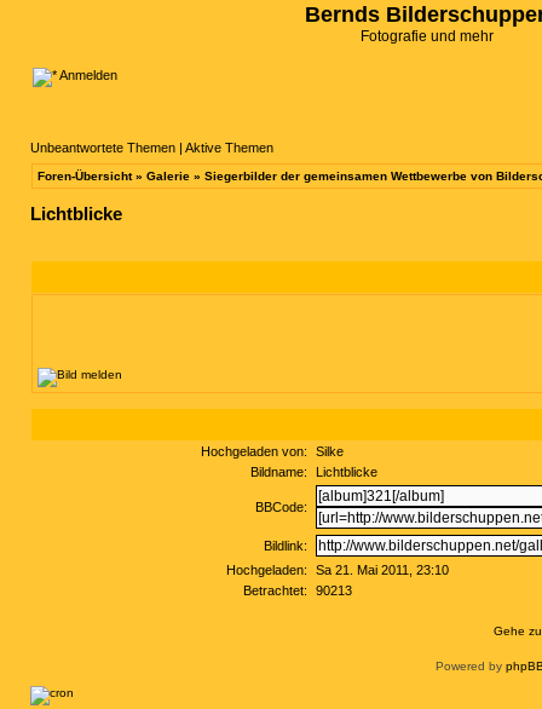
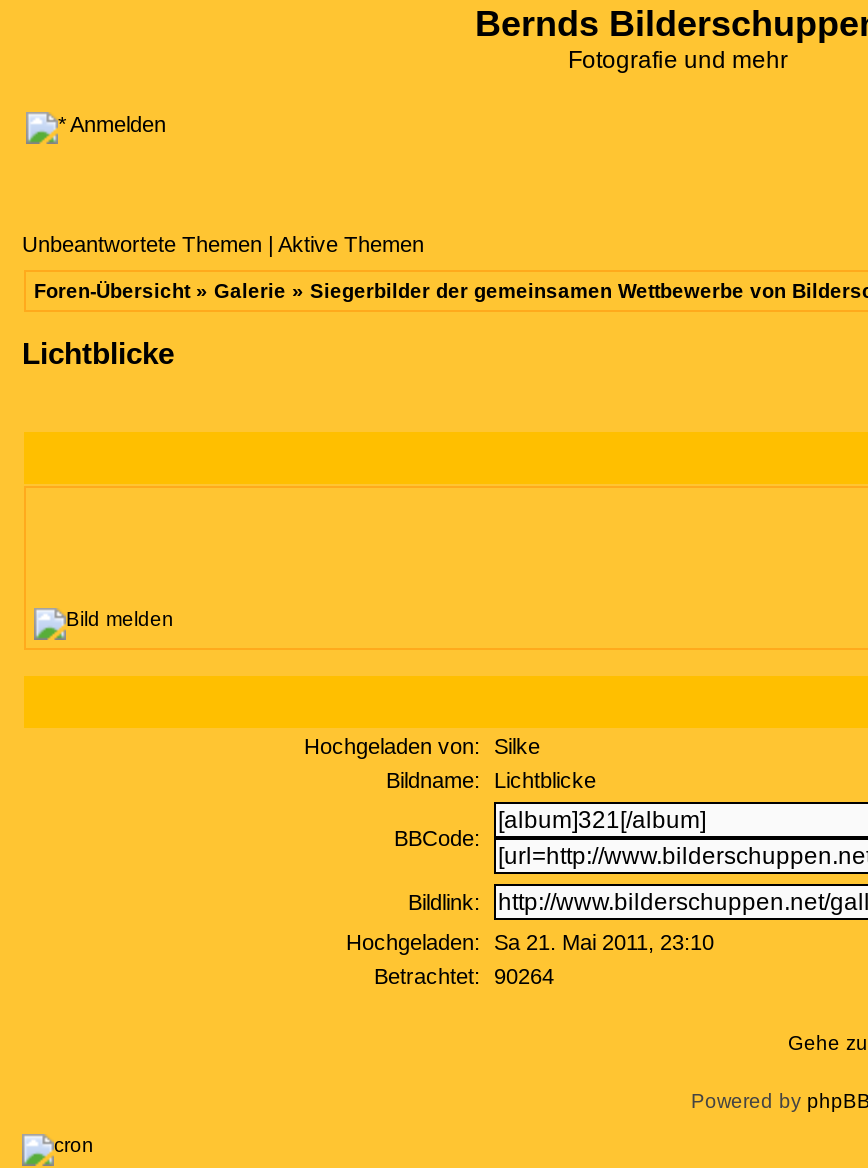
- Betrachtet: 90213
+ Betrachtet: 90264
